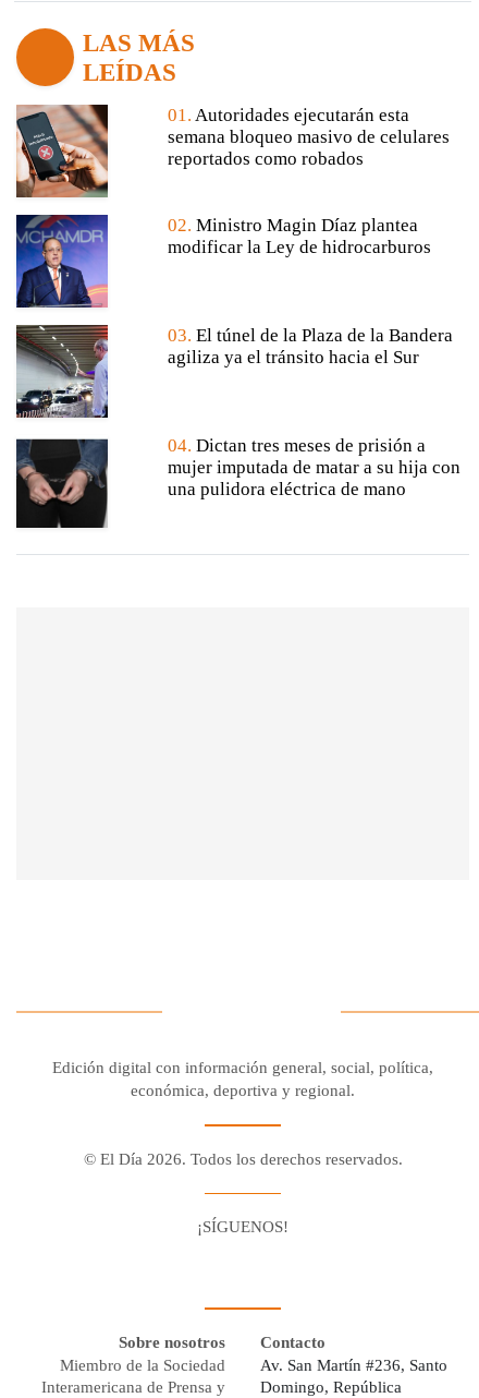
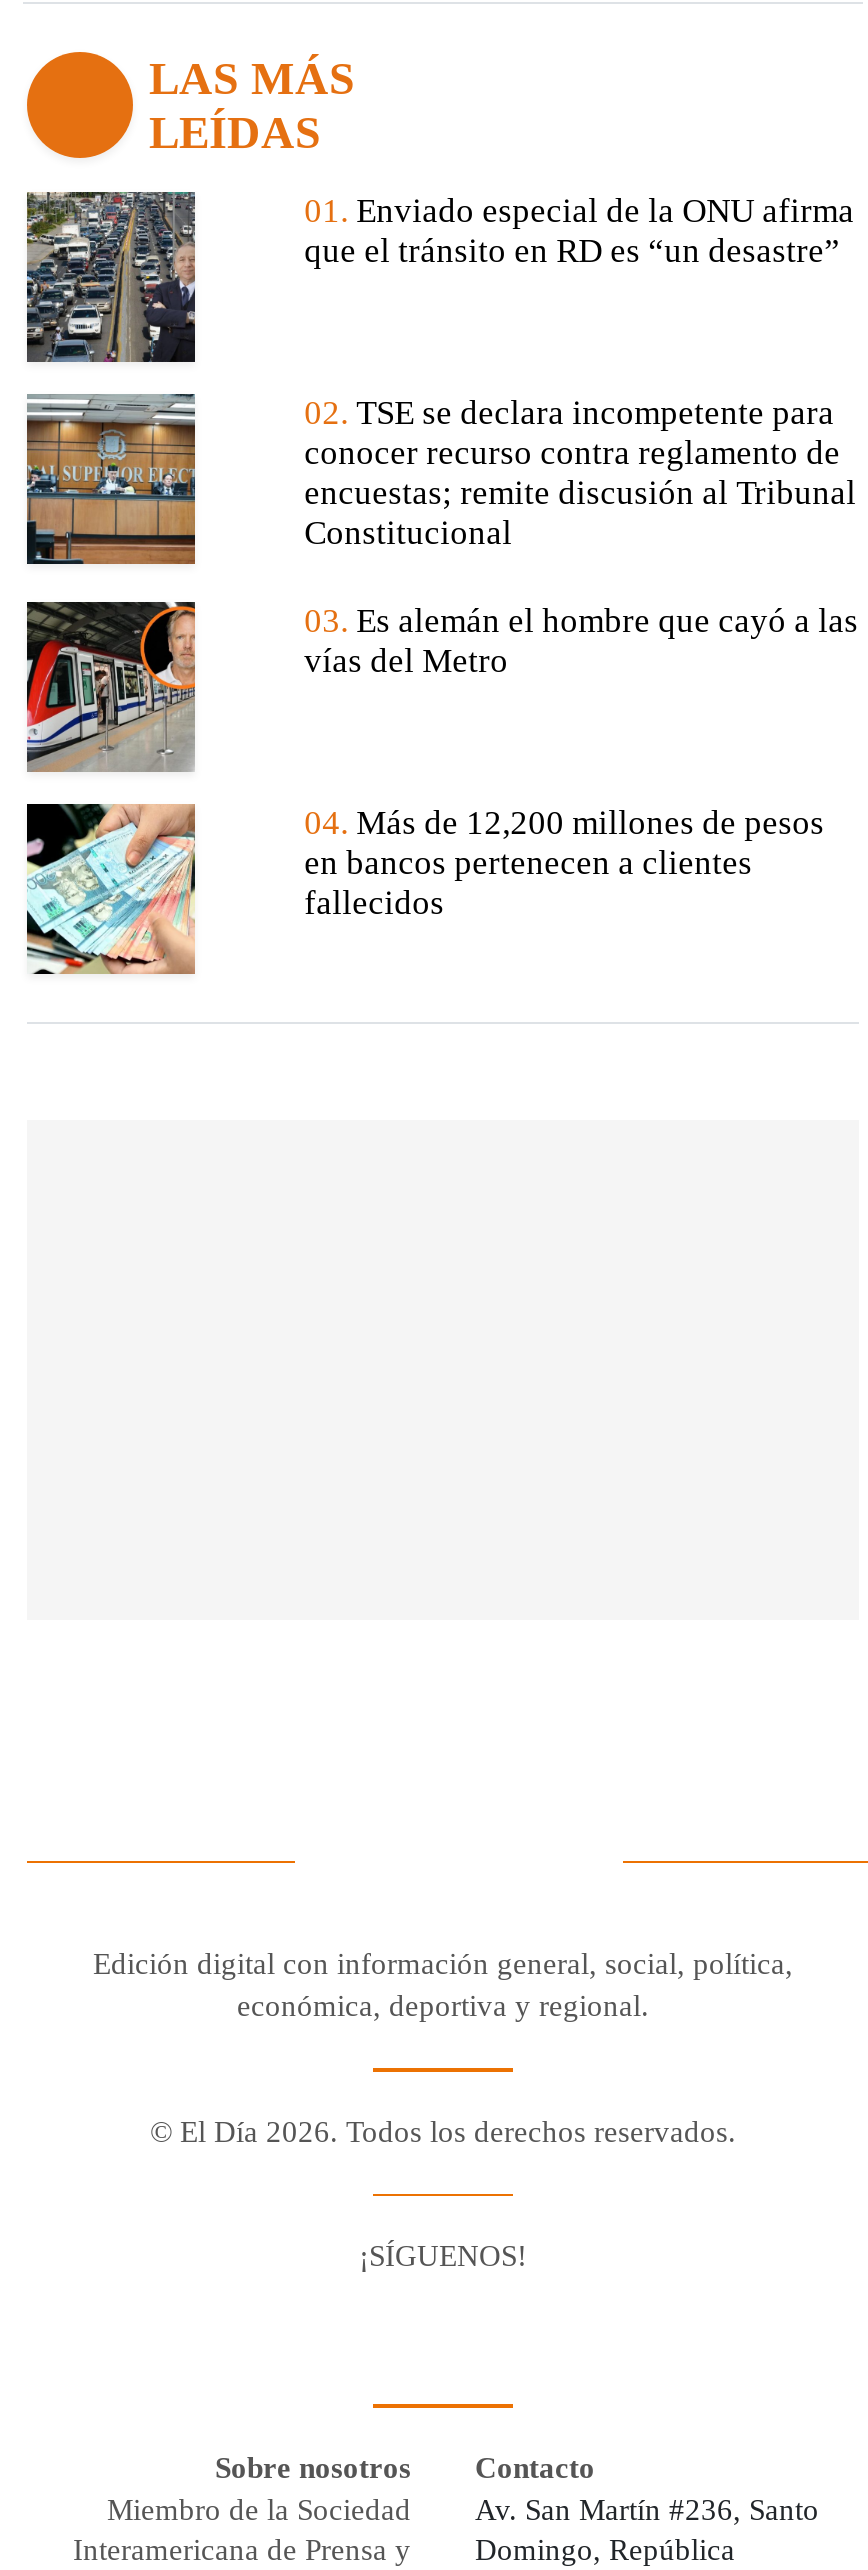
- [image]
+ [image]

- 01. Autoridades ejecutarán esta
- semana bloqueo masivo de celulares
- reportados como robados
+ 01. Enviado especial de la ONU afirma
+ que el tránsito en RD es “un desastre”

- [image]
+ [image]

- 02. Ministro Magin Díaz plantea
- modificar la Ley de hidrocarburos
+ 02. TSE se declara incompetente para
+ conocer recurso contra reglamento de
+ encuestas; remite discusión al Tribunal
+ Constitucional

- [image]
+ [image]

- 03. El túnel de la Plaza de la Bandera
- agiliza ya el tránsito hacia el Sur
+ 03. Es alemán el hombre que cayó a las
+ vías del Metro

- [image]
+ [image]

- 04. Dictan tres meses de prisión a
- mujer imputada de matar a su hija con
- una pulidora eléctrica de mano
+ 04. Más de 12,200 millones de pesos
+ en bancos pertenecen a clientes
+ fallecidos
